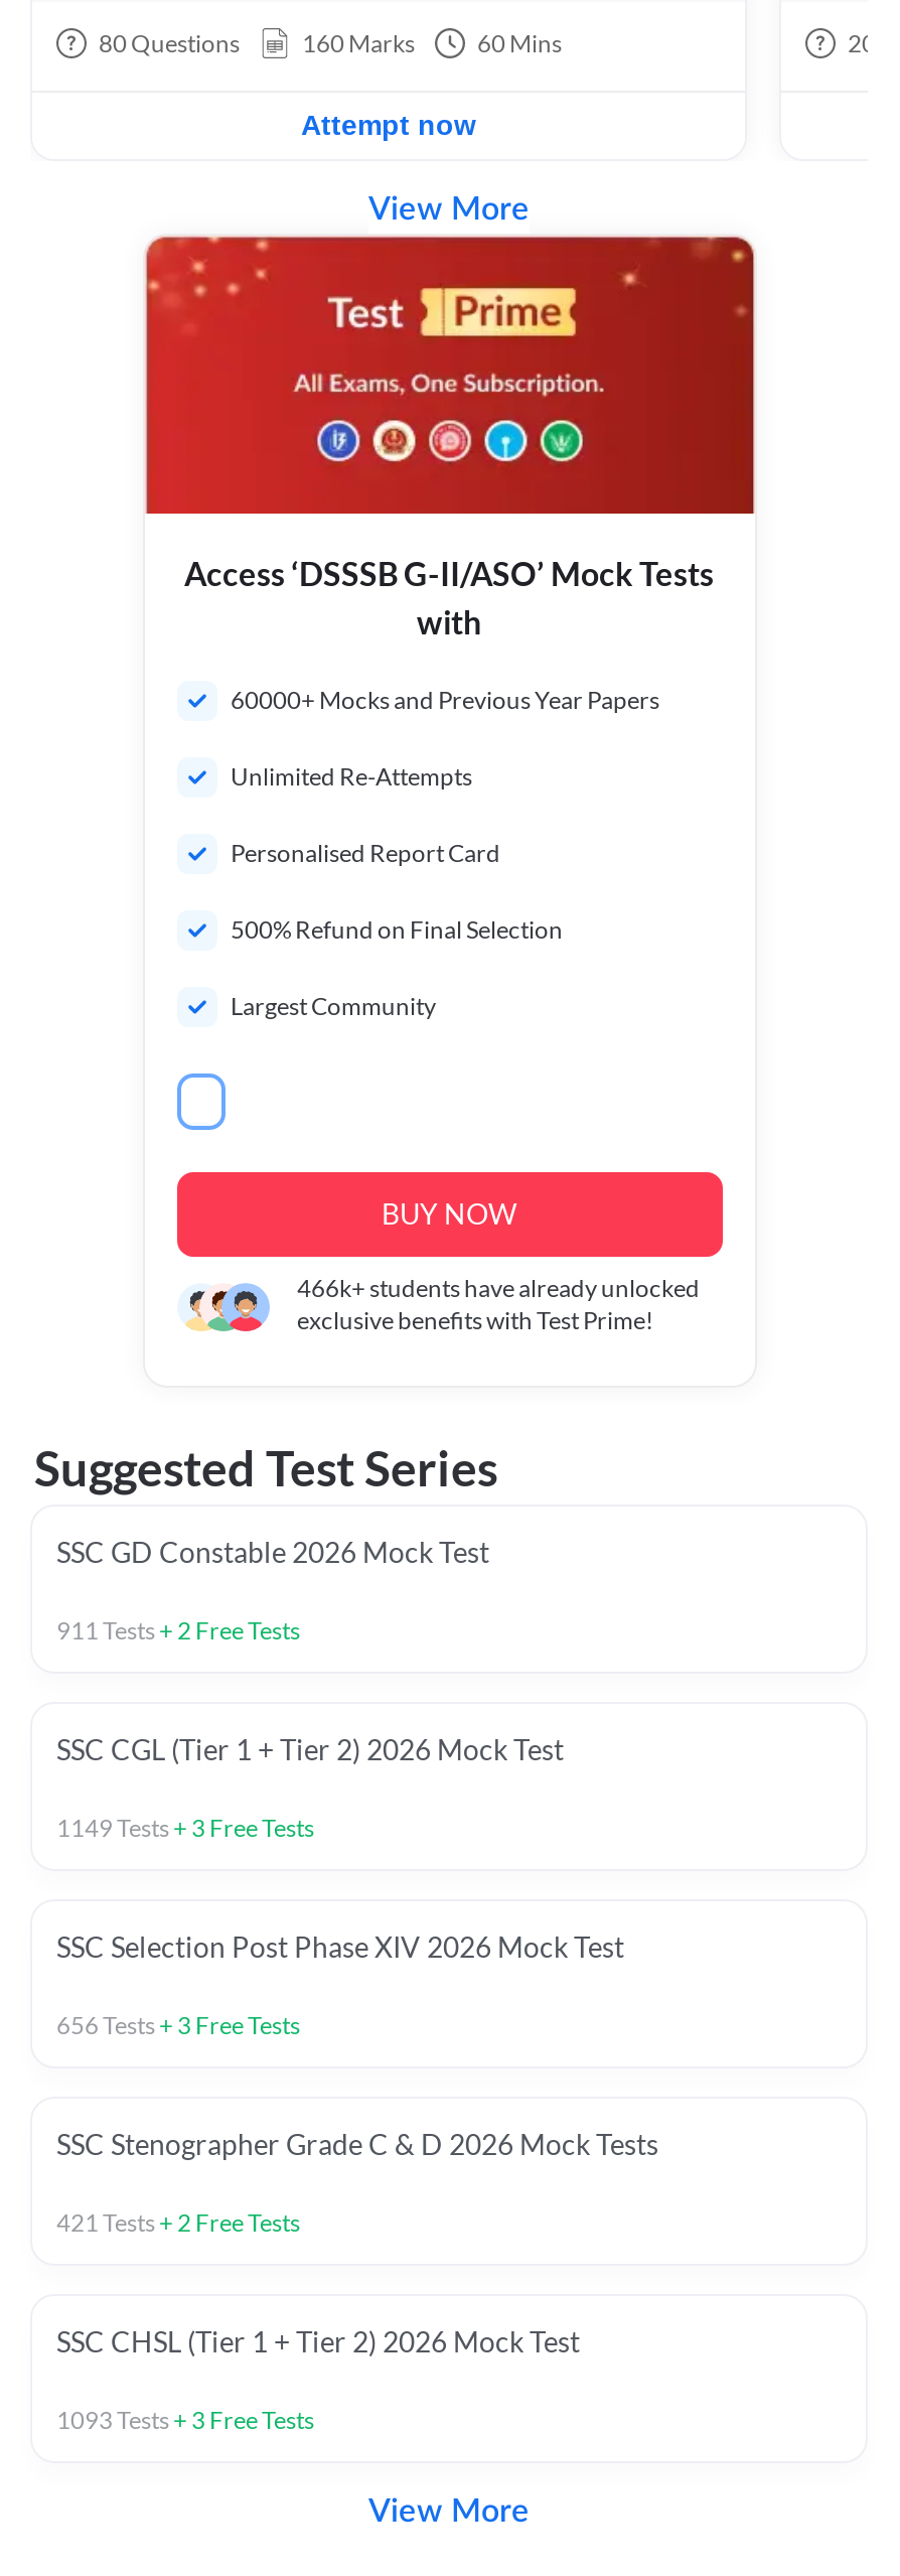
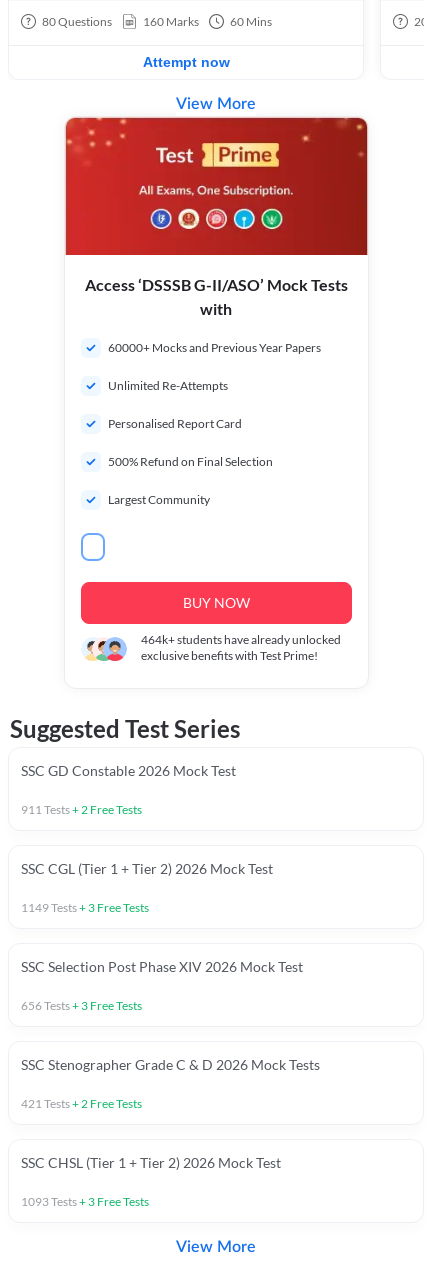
- 466k+ students have already unlocked
+ 464k+ students have already unlocked
